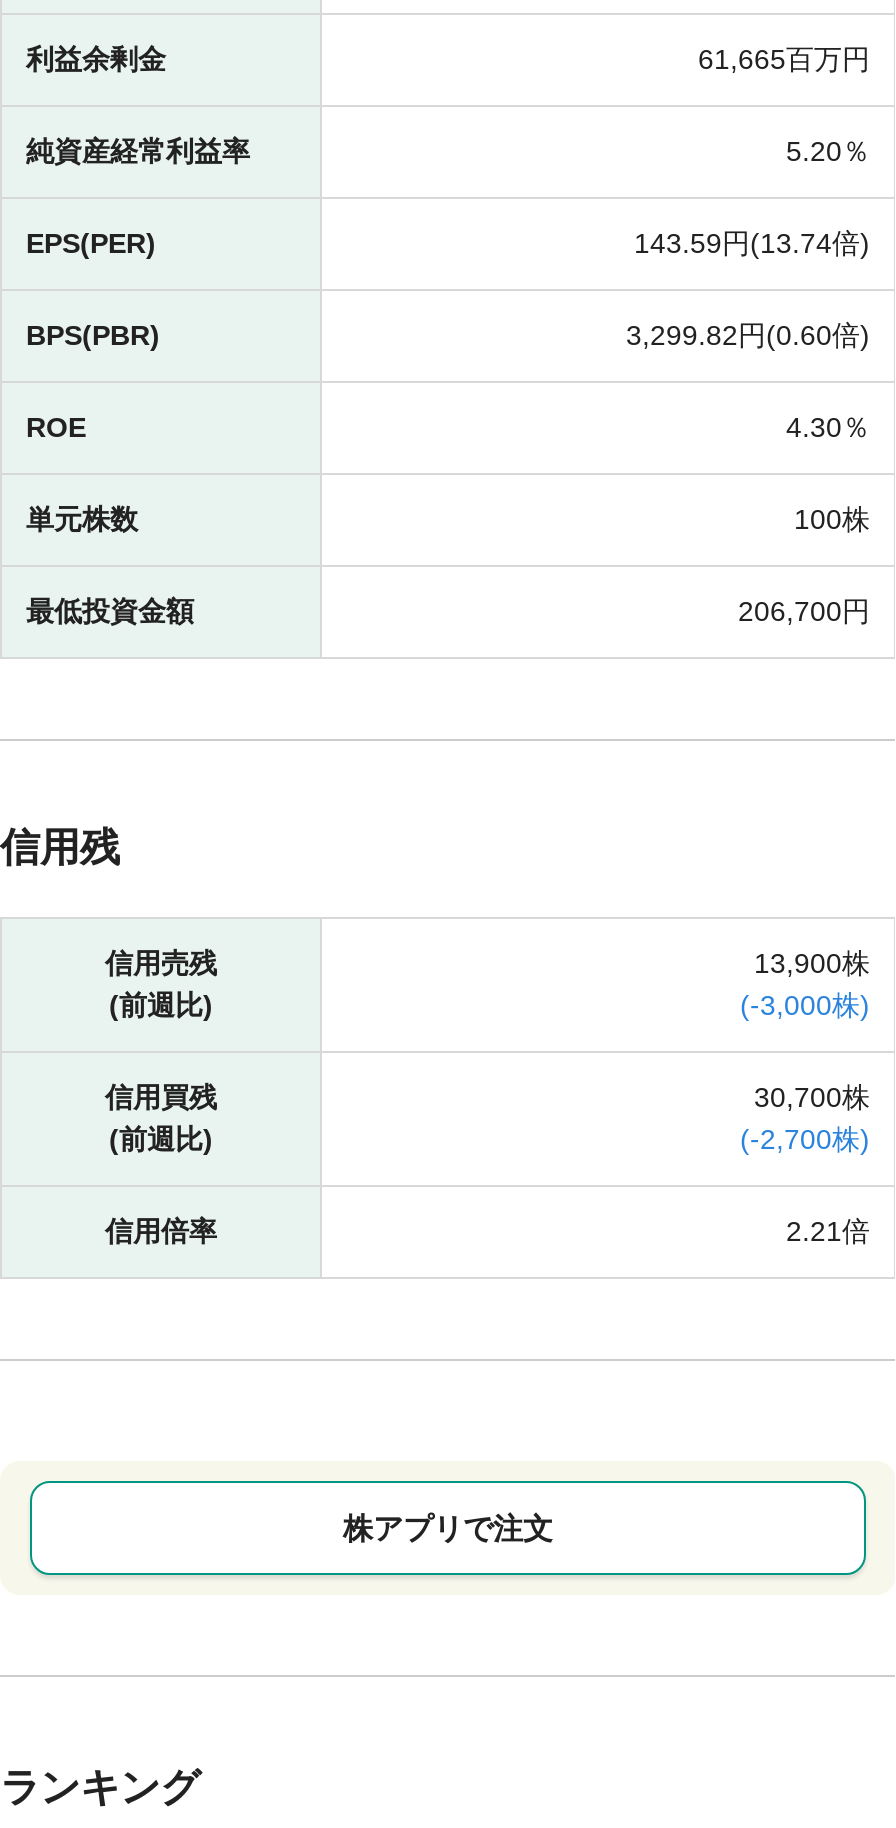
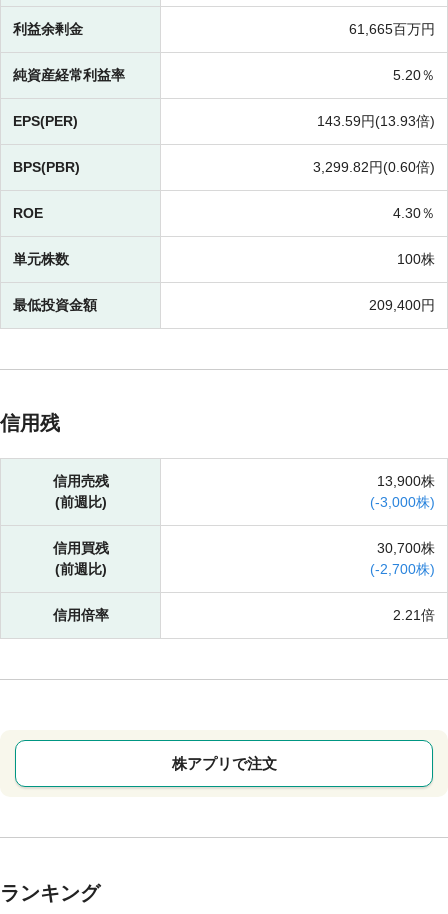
- 143.59円(13.74倍)
+ 143.59円(13.93倍)

- 206,700円
+ 209,400円
